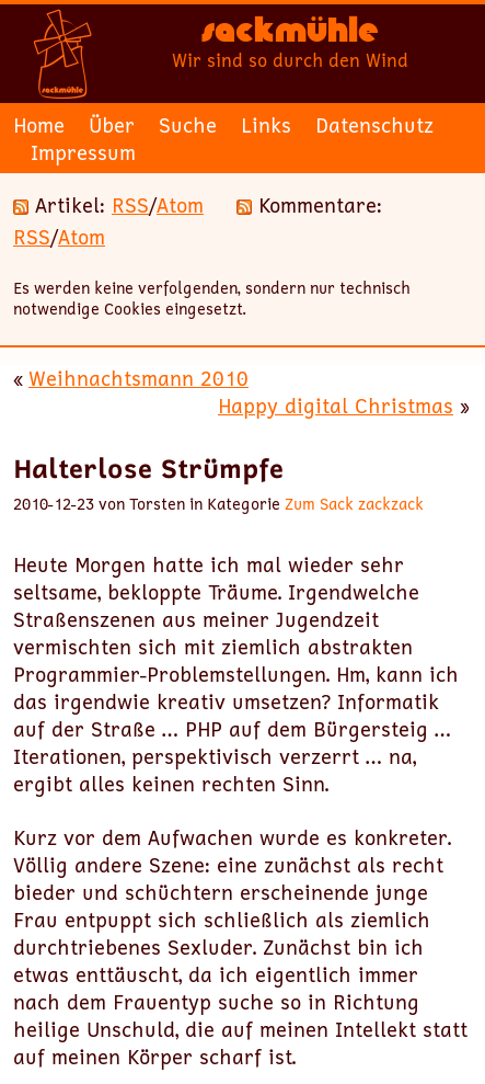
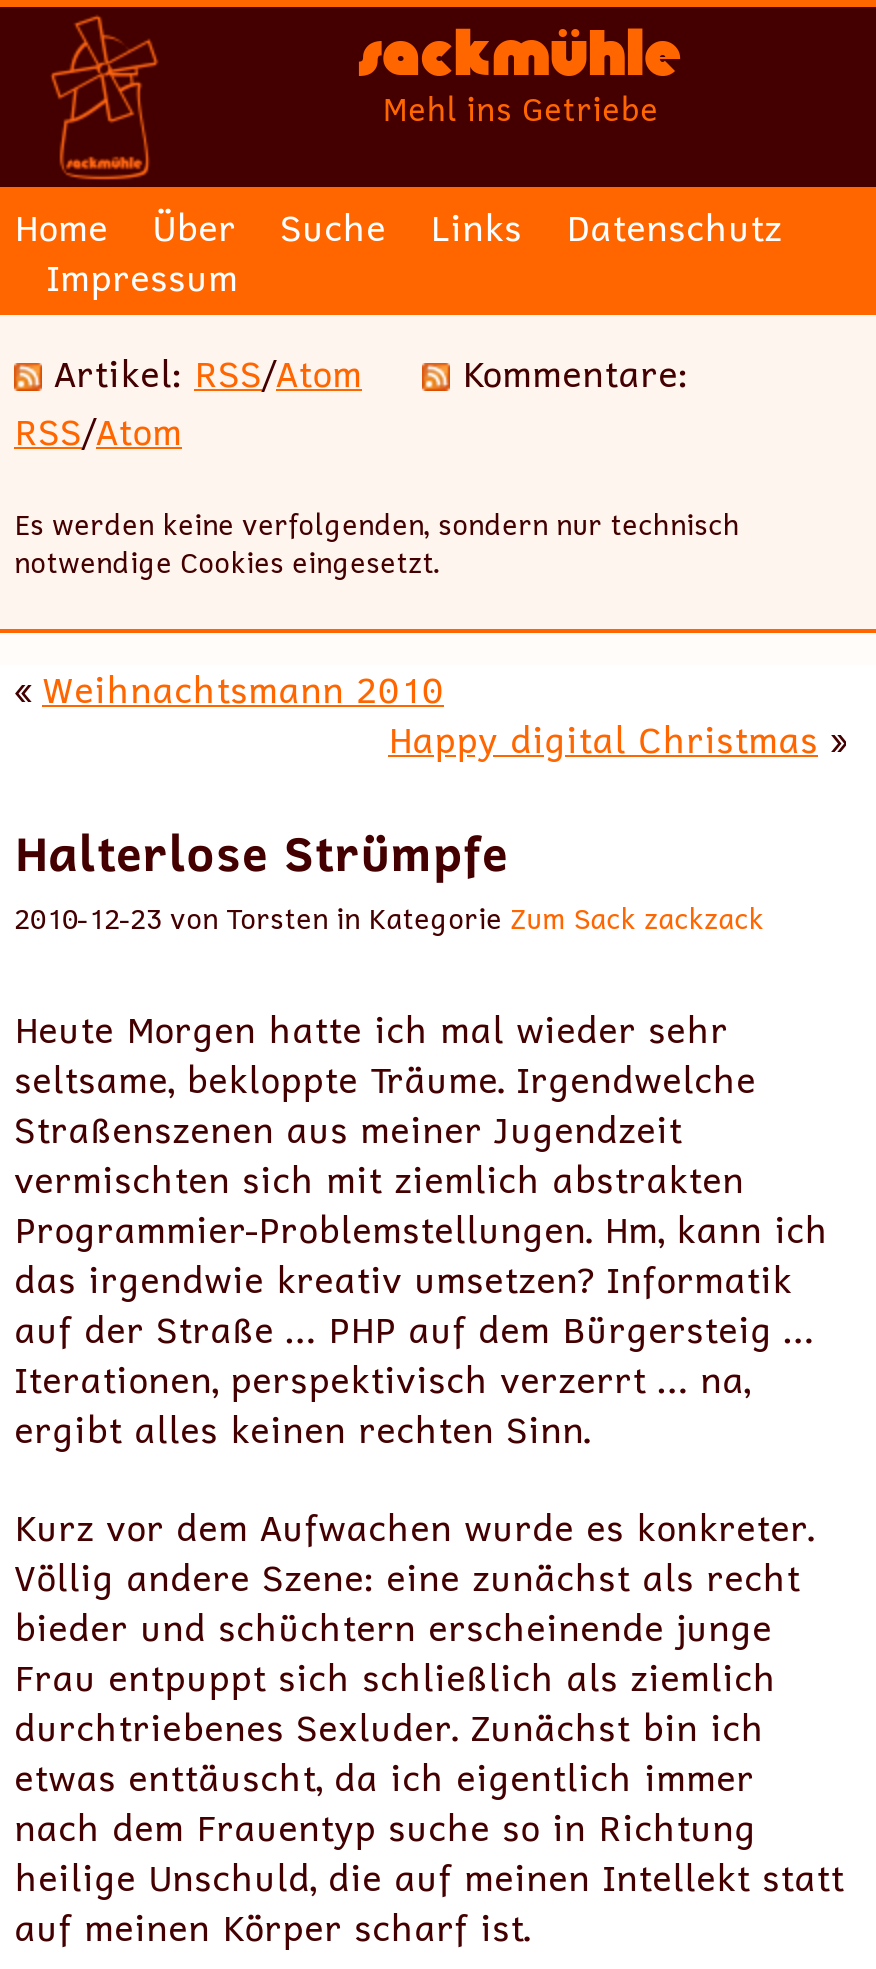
- Wir sind so durch den Wind
+ Mehl ins Getriebe
